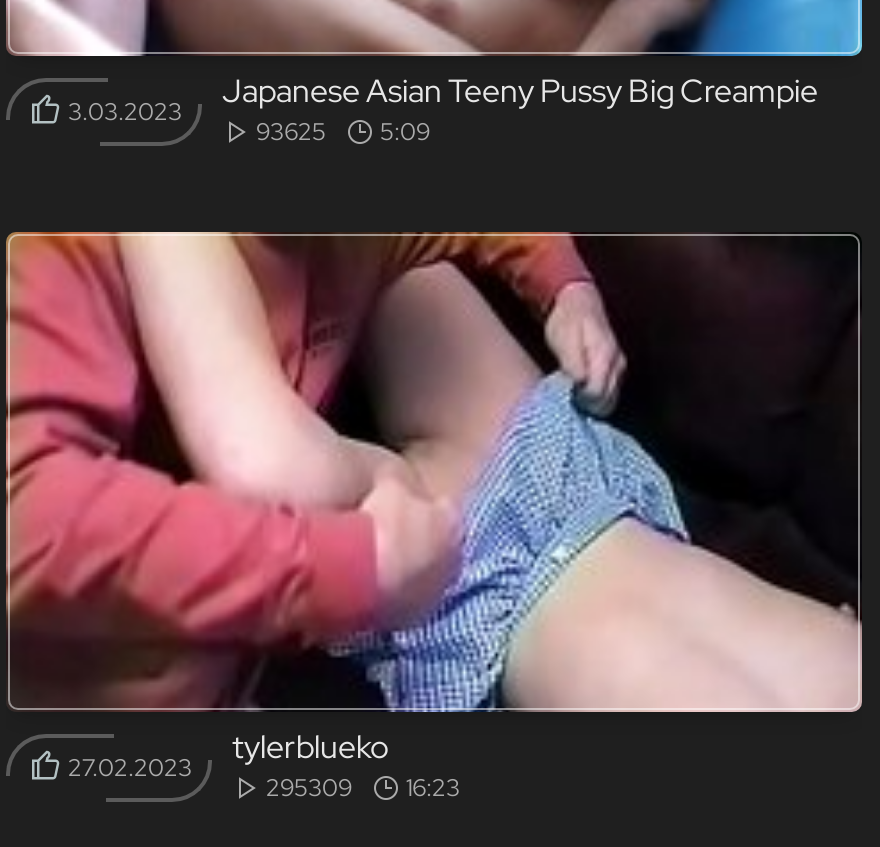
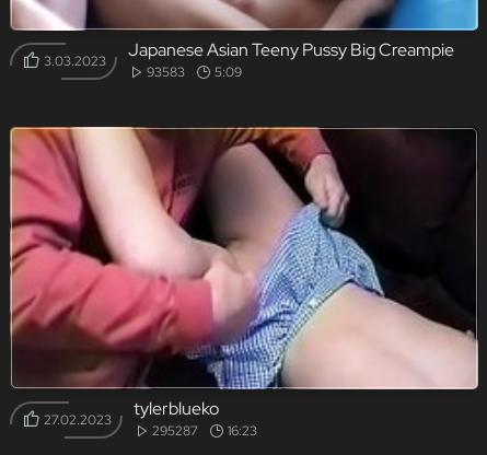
- 93625 5:09
+ 93583 5:09

- 295309 16:23
+ 295287 16:23
